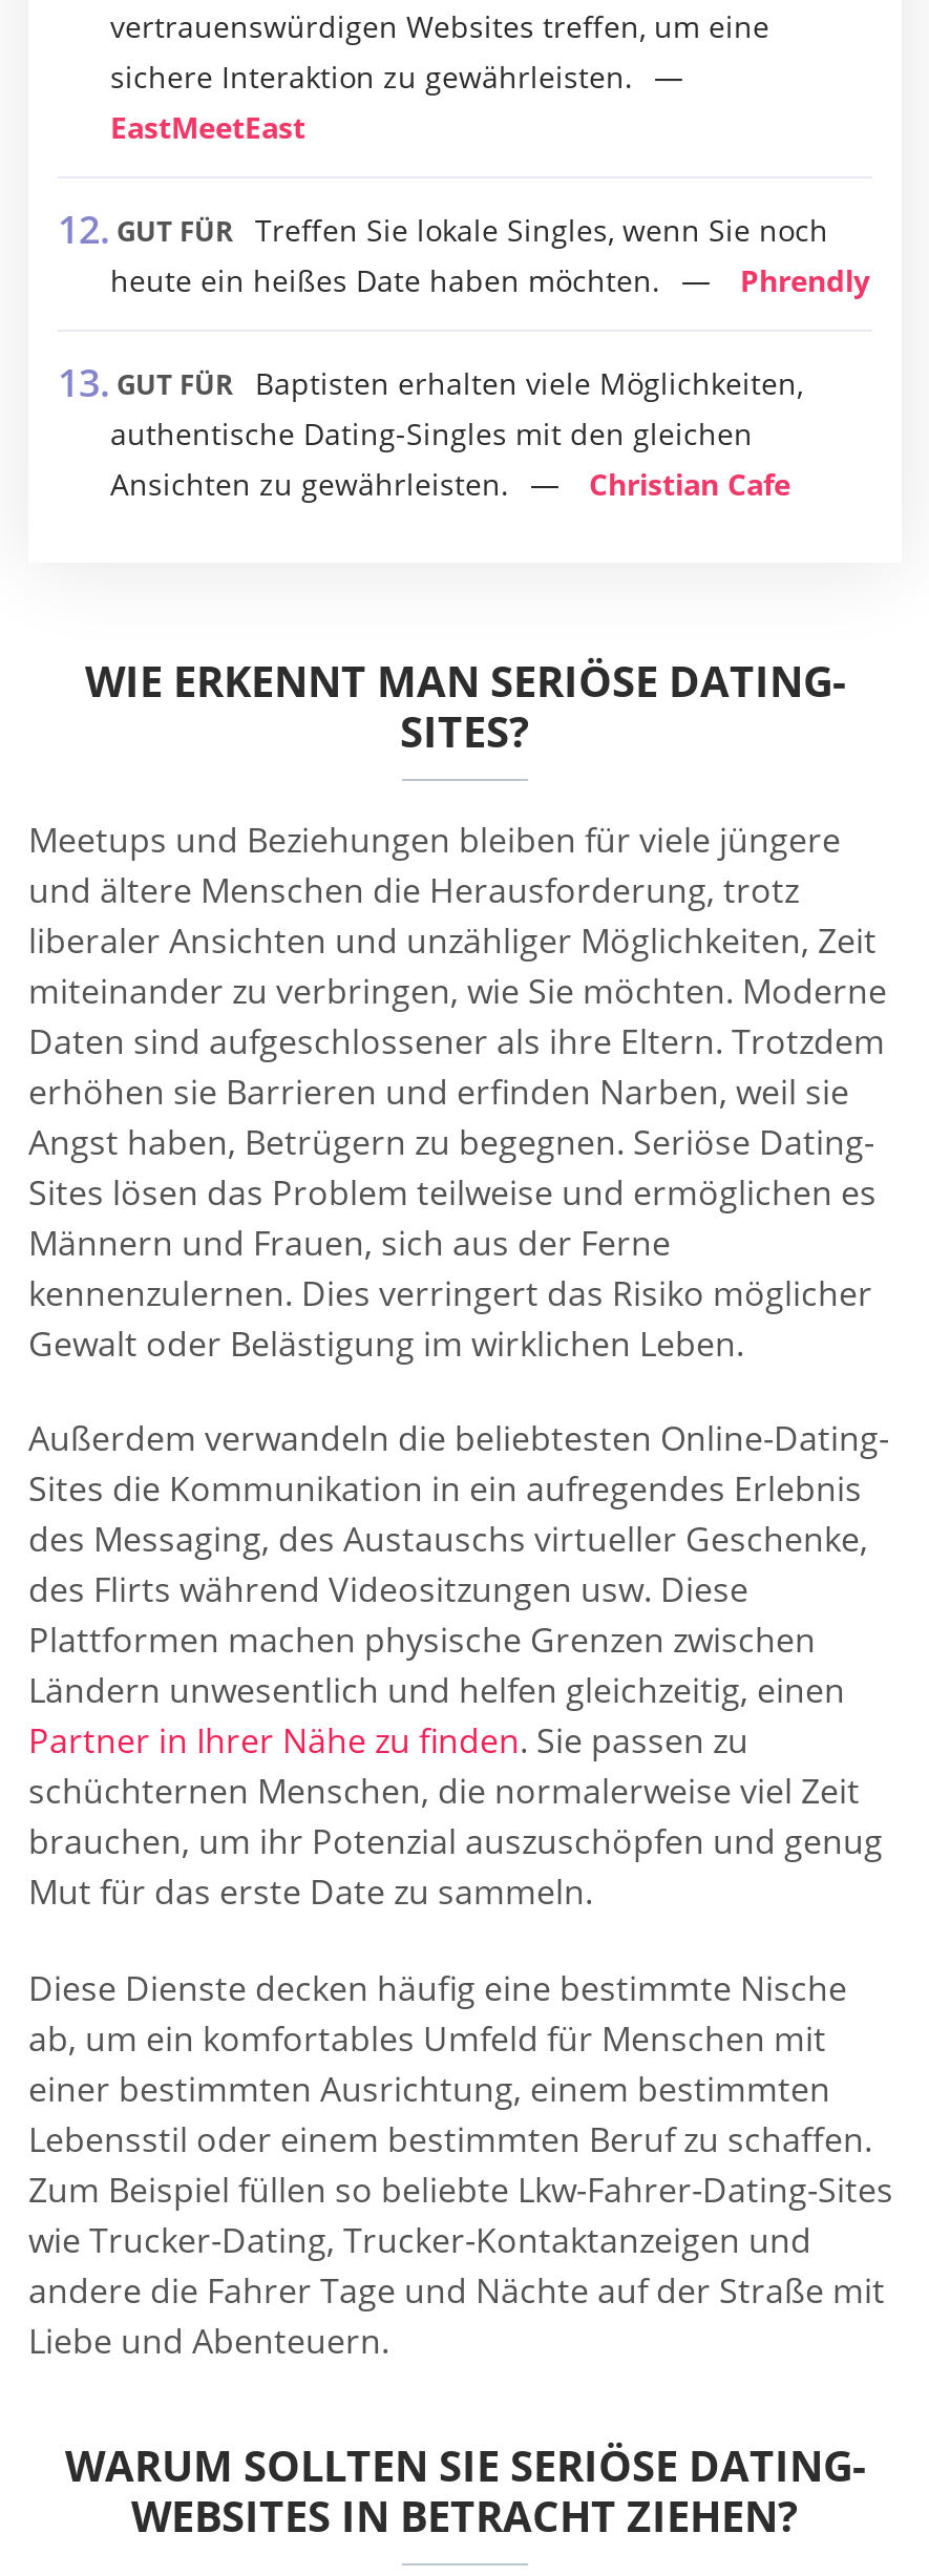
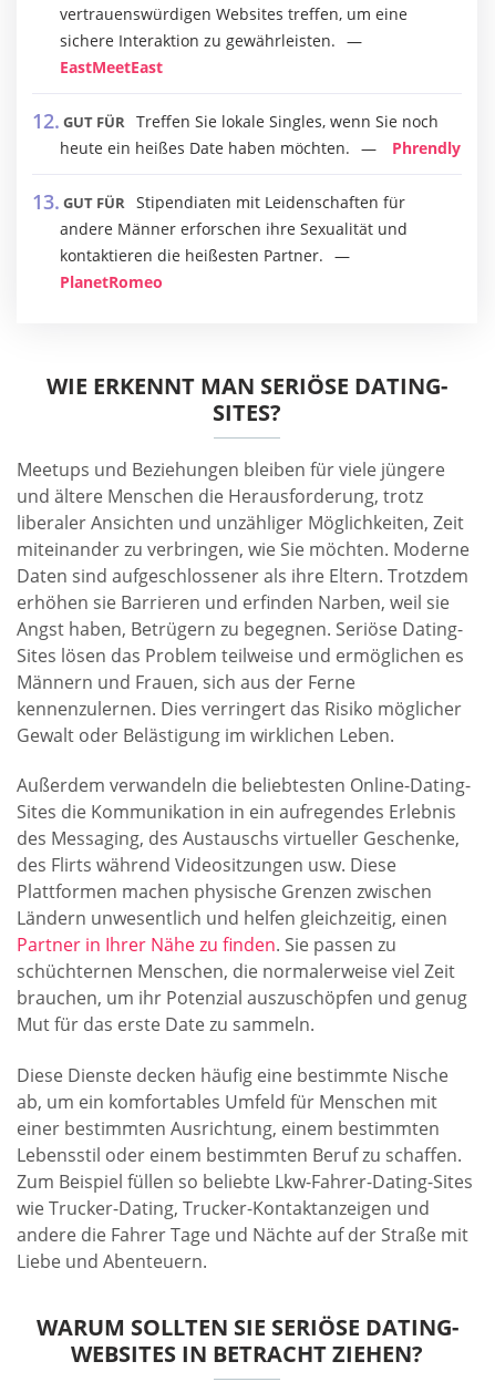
- GUT FÜR Baptisten erhalten viele Möglichkeiten,
- authentische Dating-Singles mit den gleichen
- Ansichten zu gewährleisten.
- Christian Cafe
+ GUT FÜR Stipendiaten mit Leidenschaften für
+ andere Männer erforschen ihre Sexualität und
+ kontaktieren die heißesten Partner.
+ PlanetRomeo
